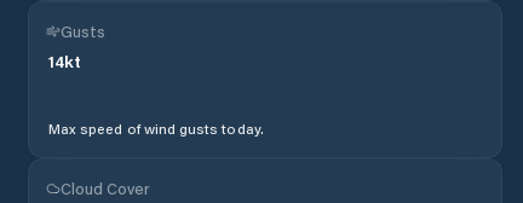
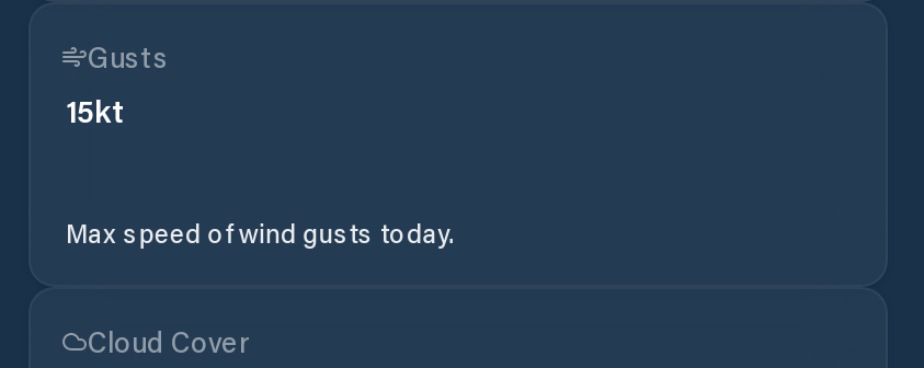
- 14kt
+ 15kt
